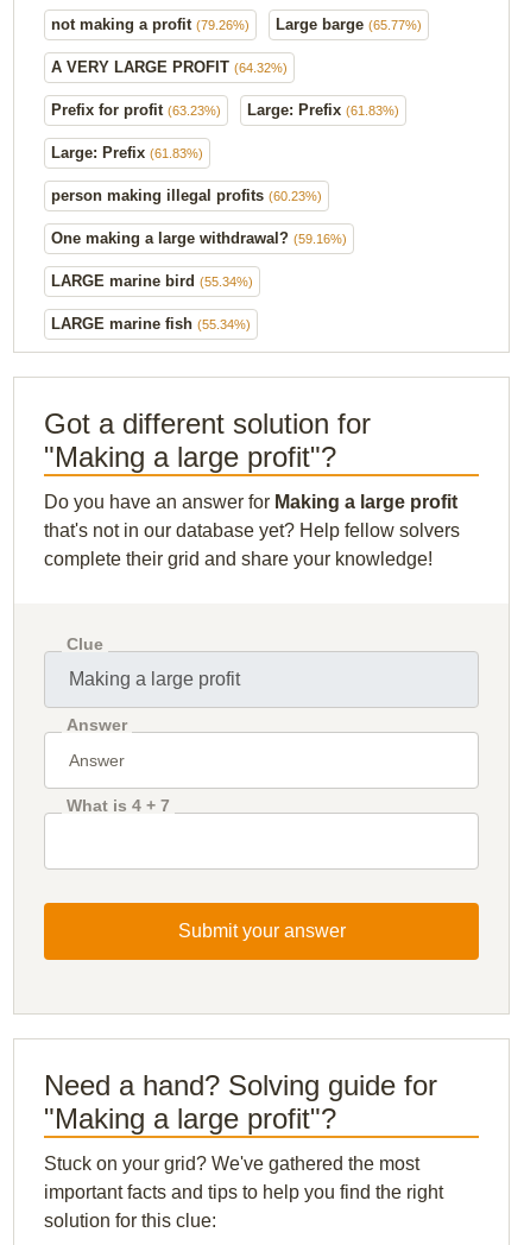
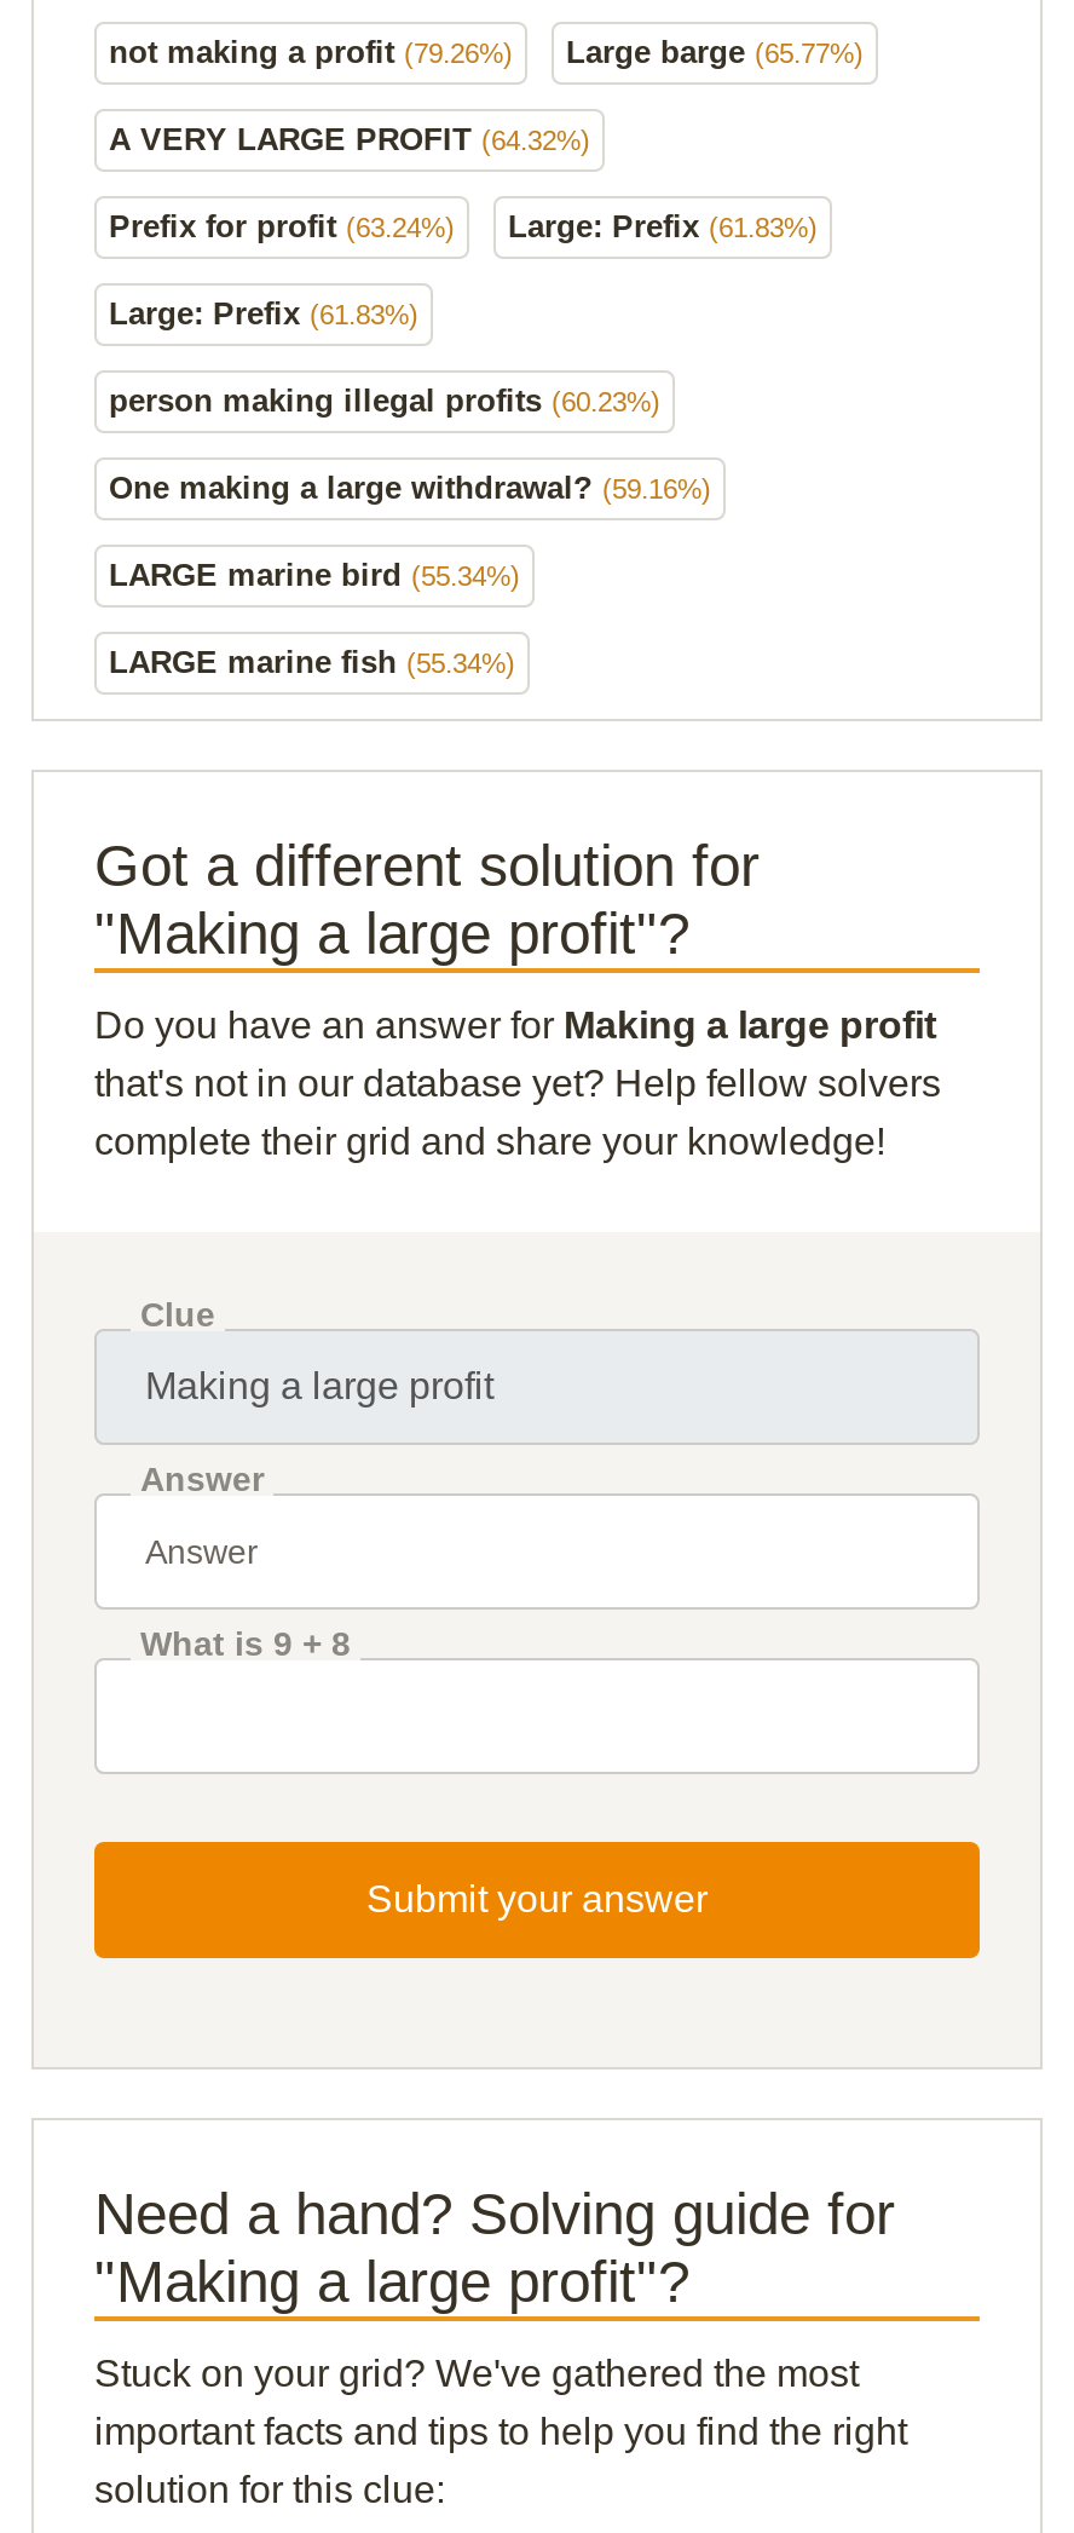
- Prefix for profit (63.23%)
+ Prefix for profit (63.24%)

- What is 4 + 7
+ What is 9 + 8
